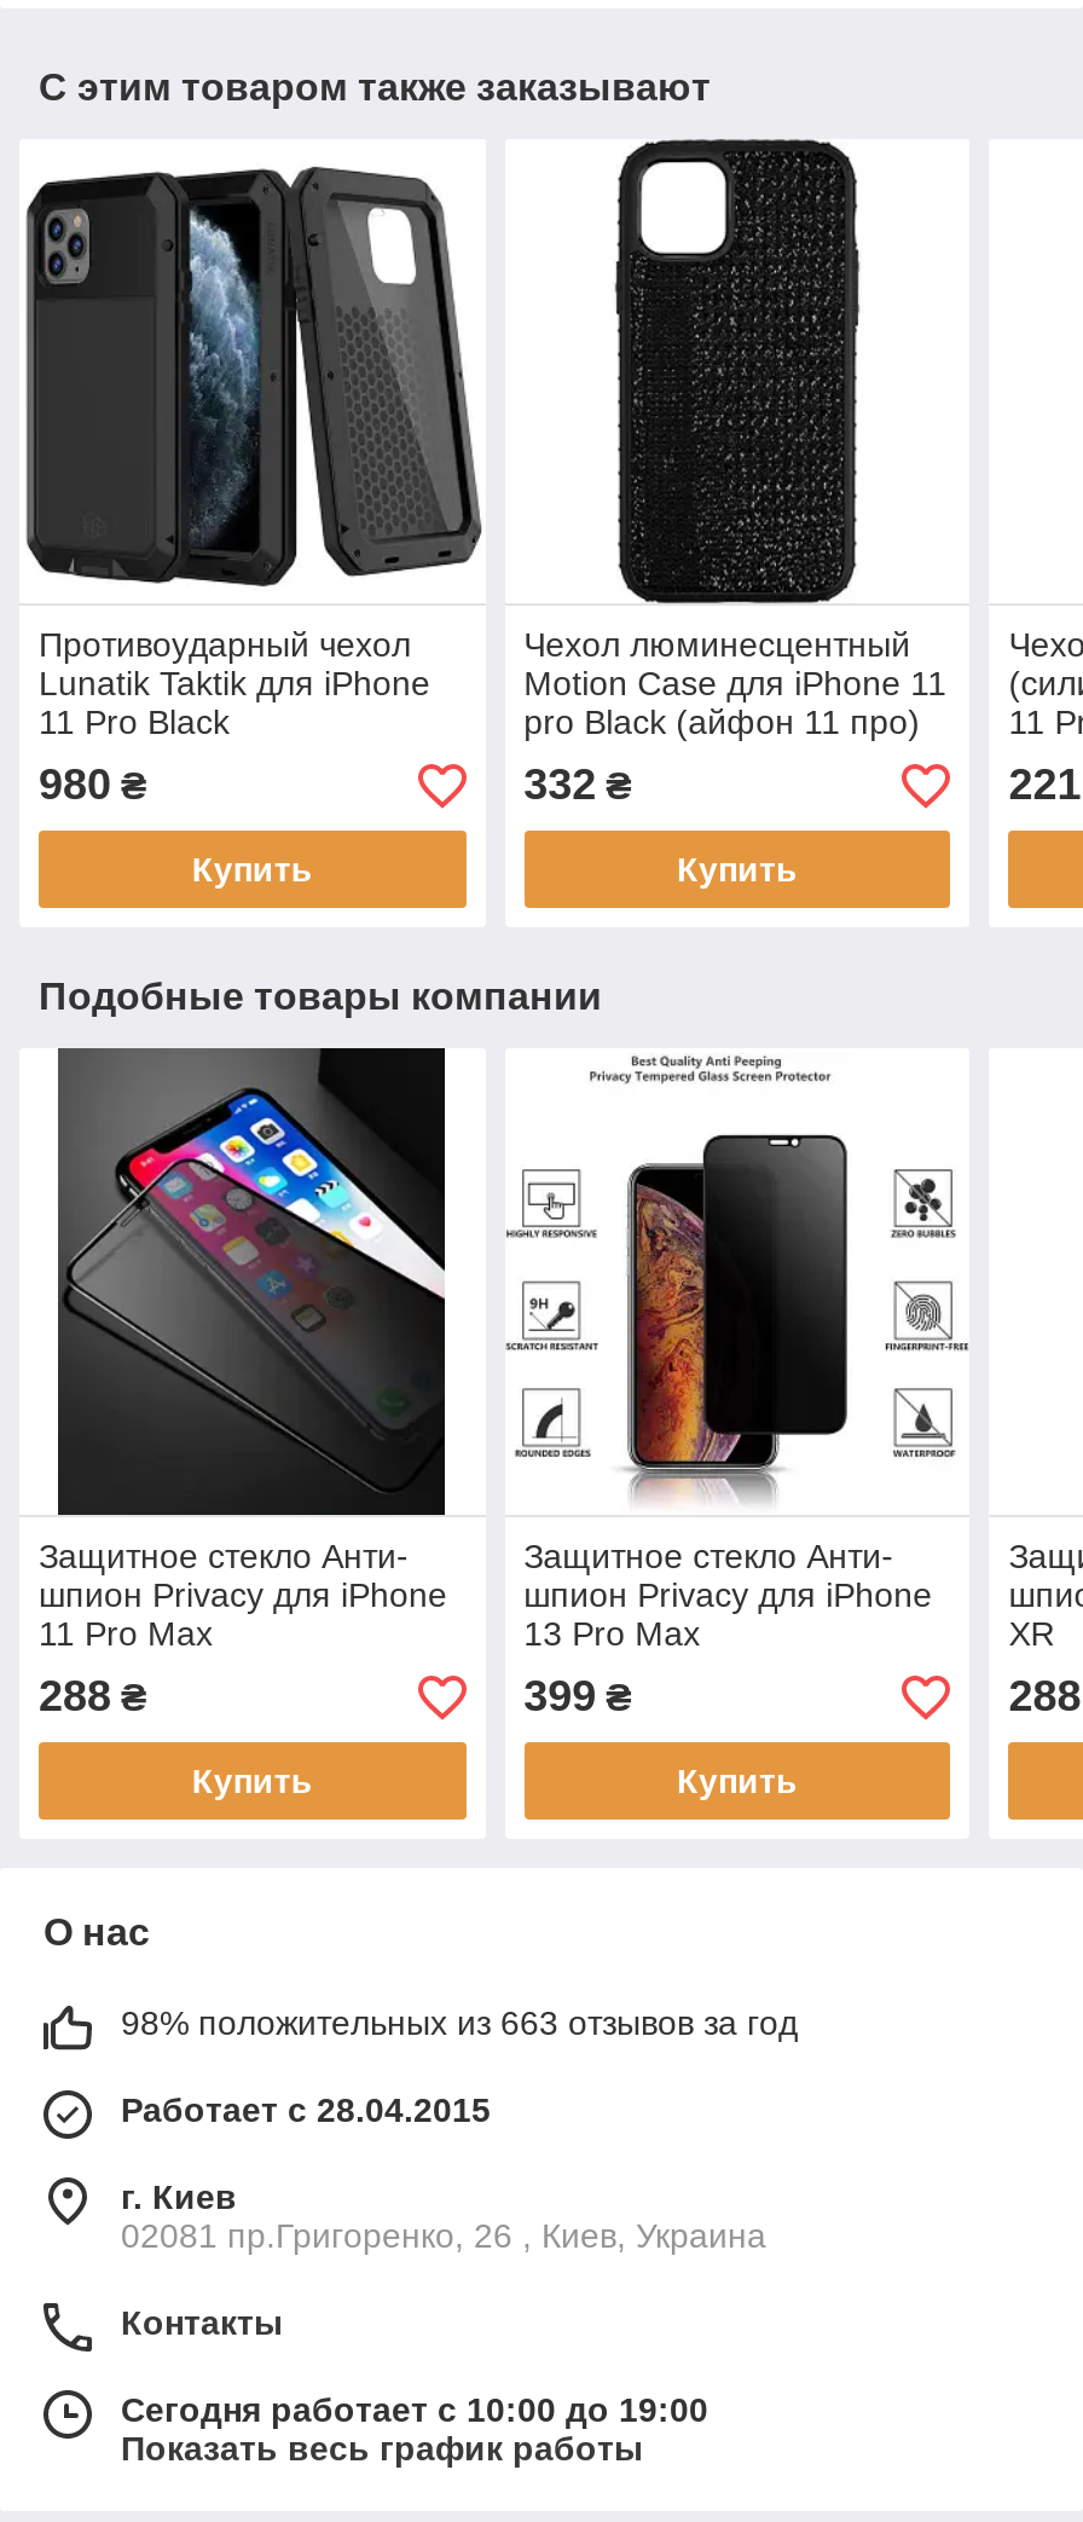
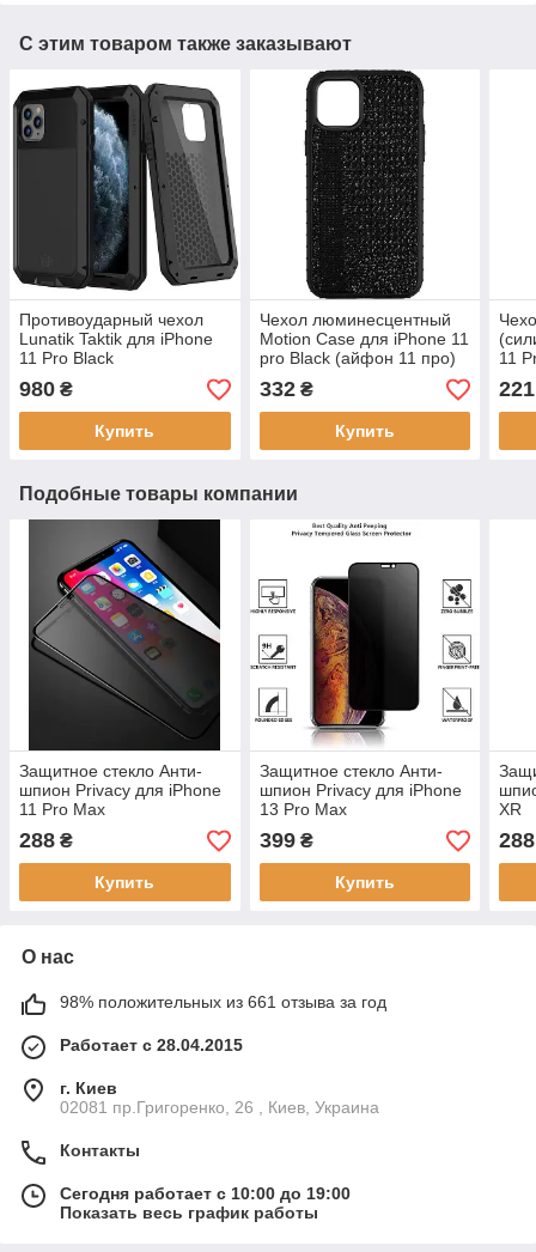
- 98% положительных из 663 отзывов за год
+ 98% положительных из 661 отзыва за год
